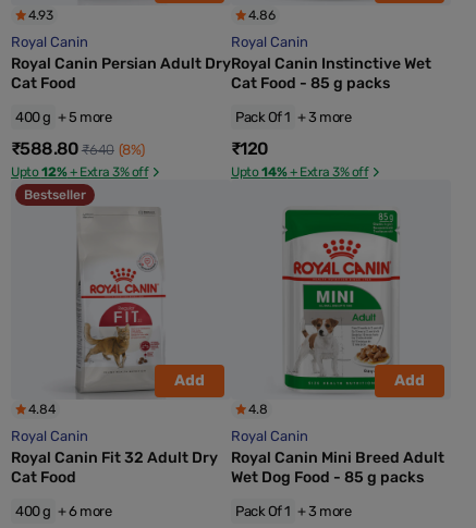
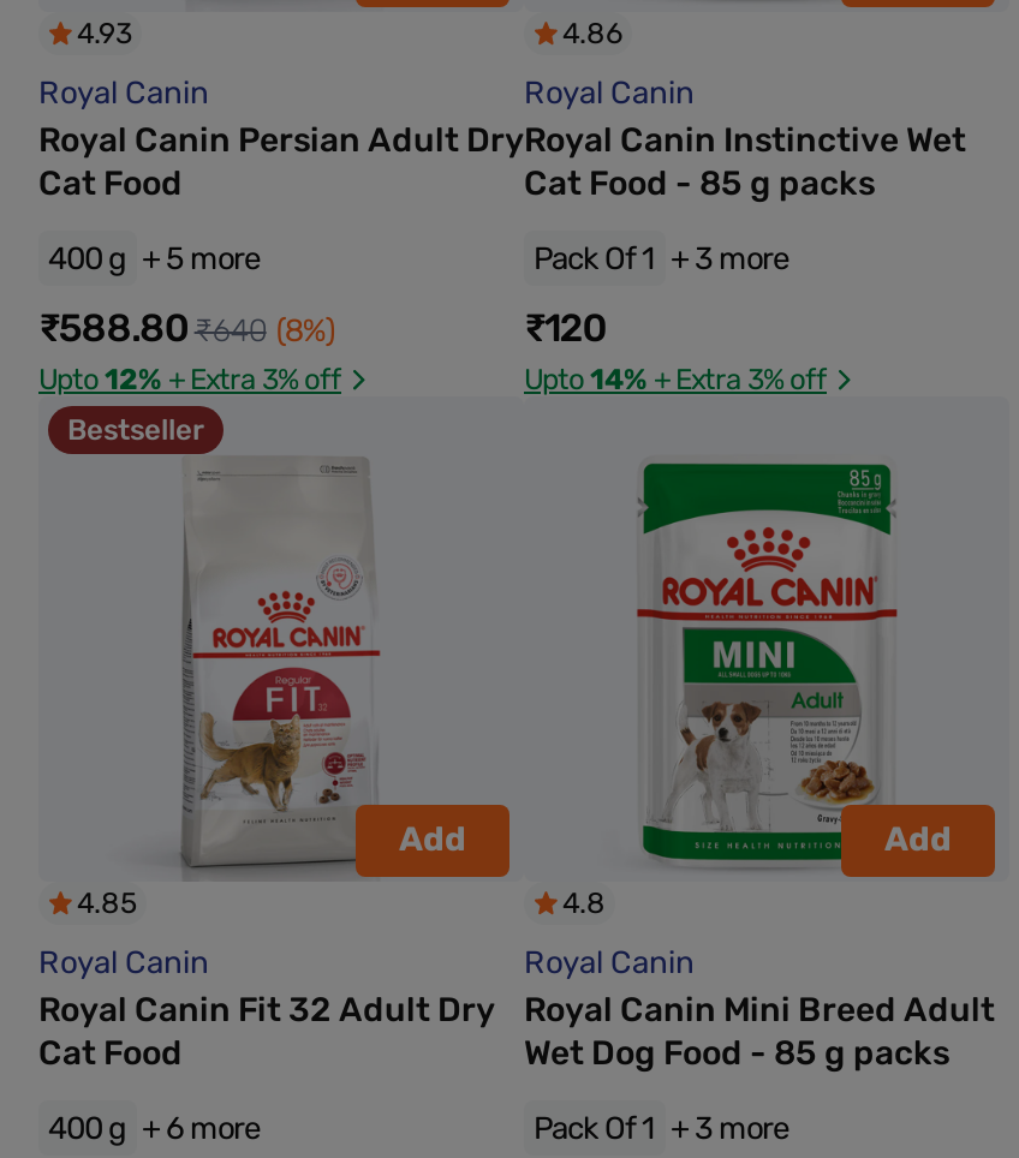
- 4.84
+ 4.85
